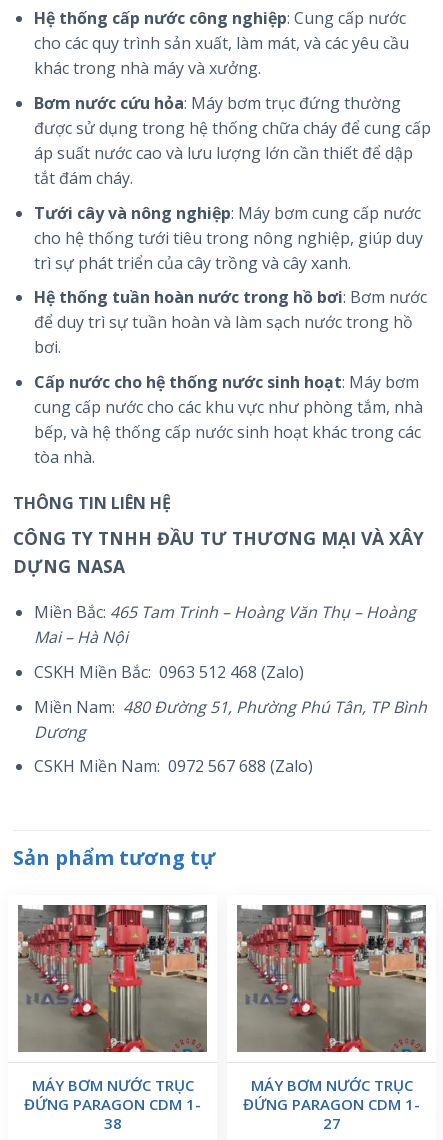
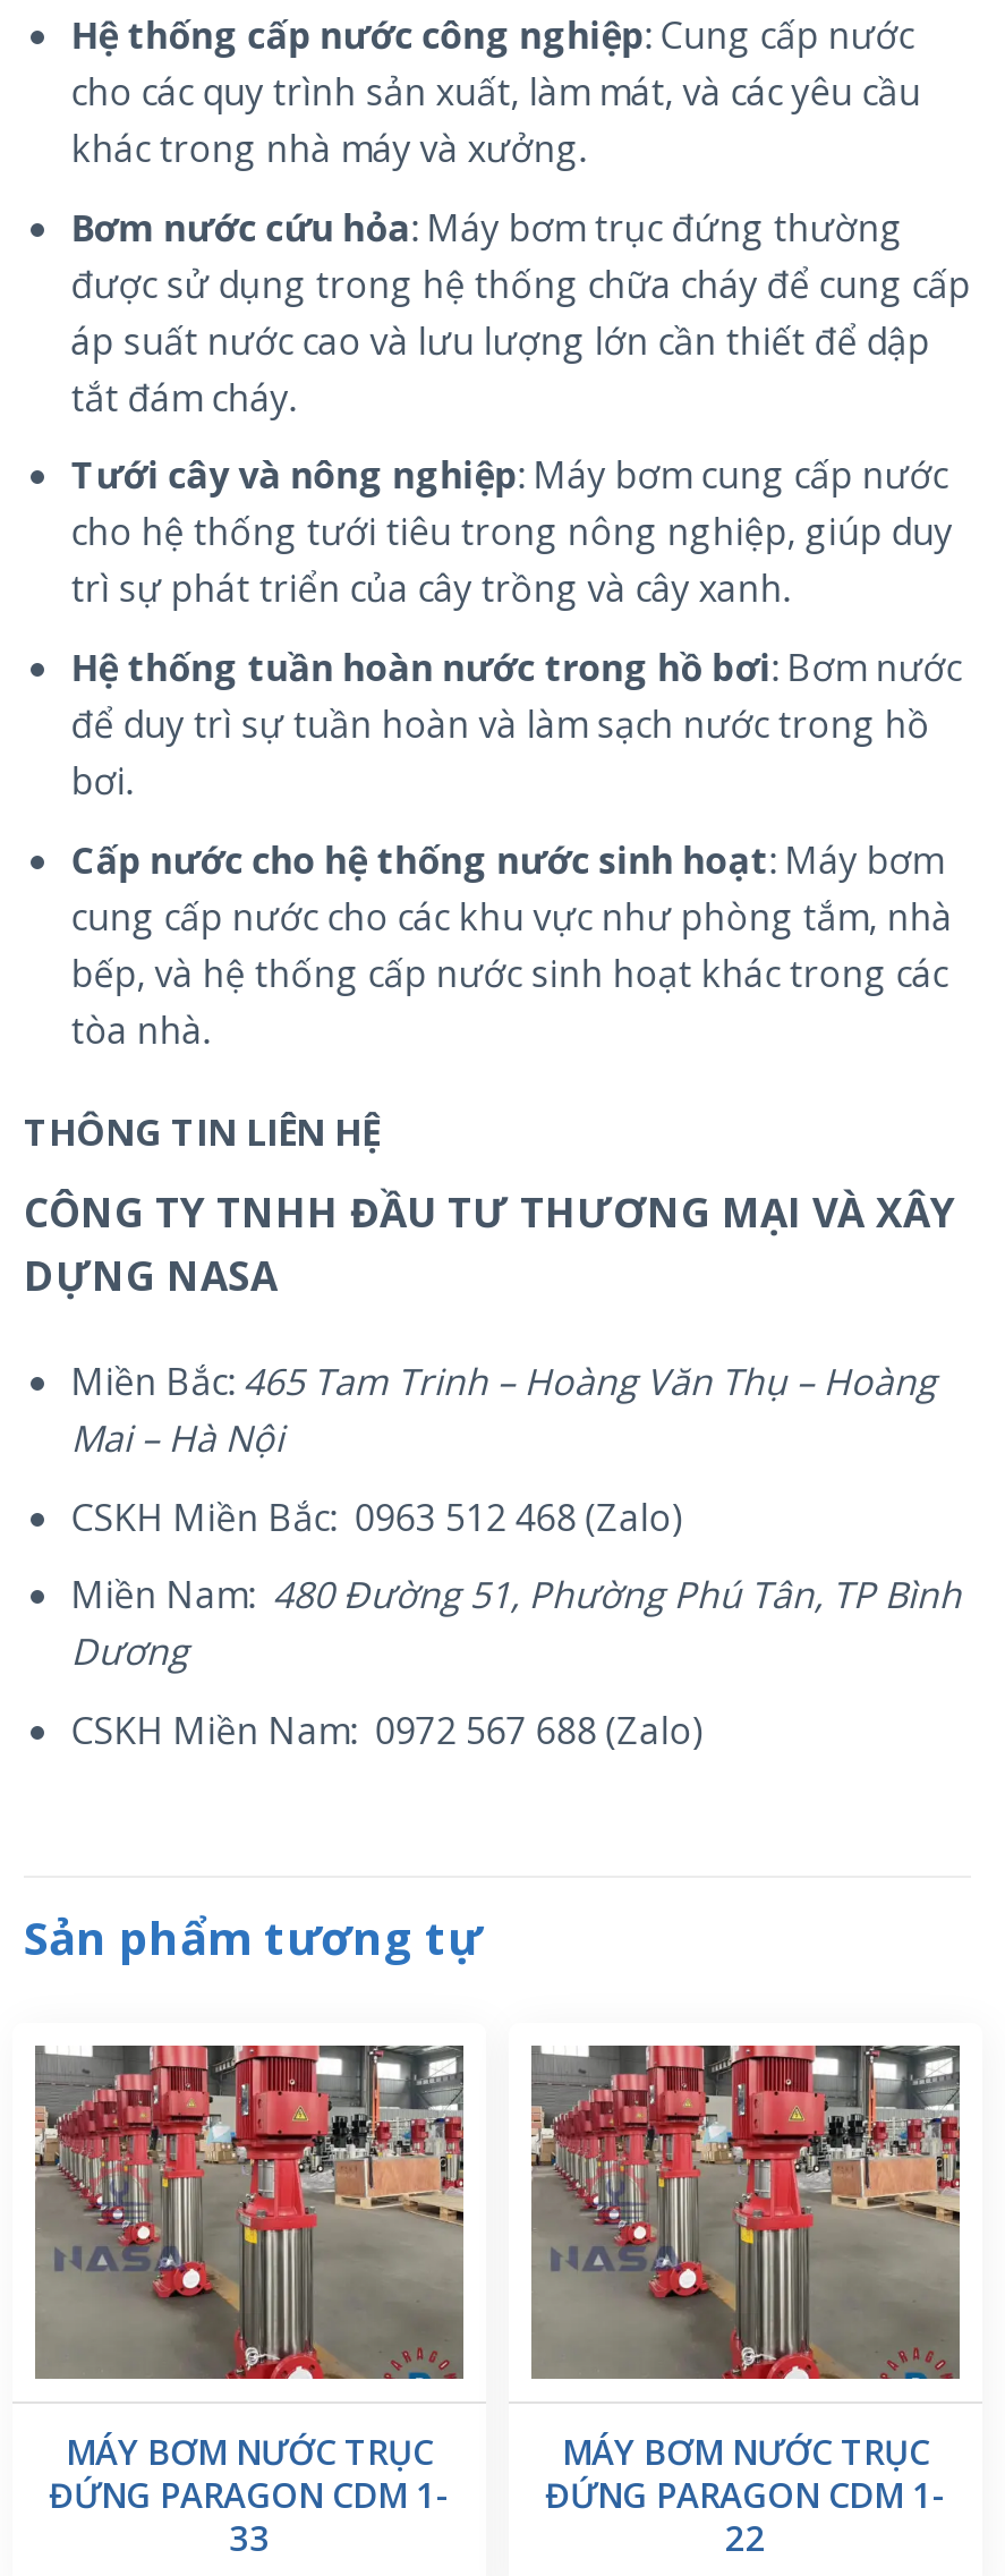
- 38
+ 33

- 27
+ 22
